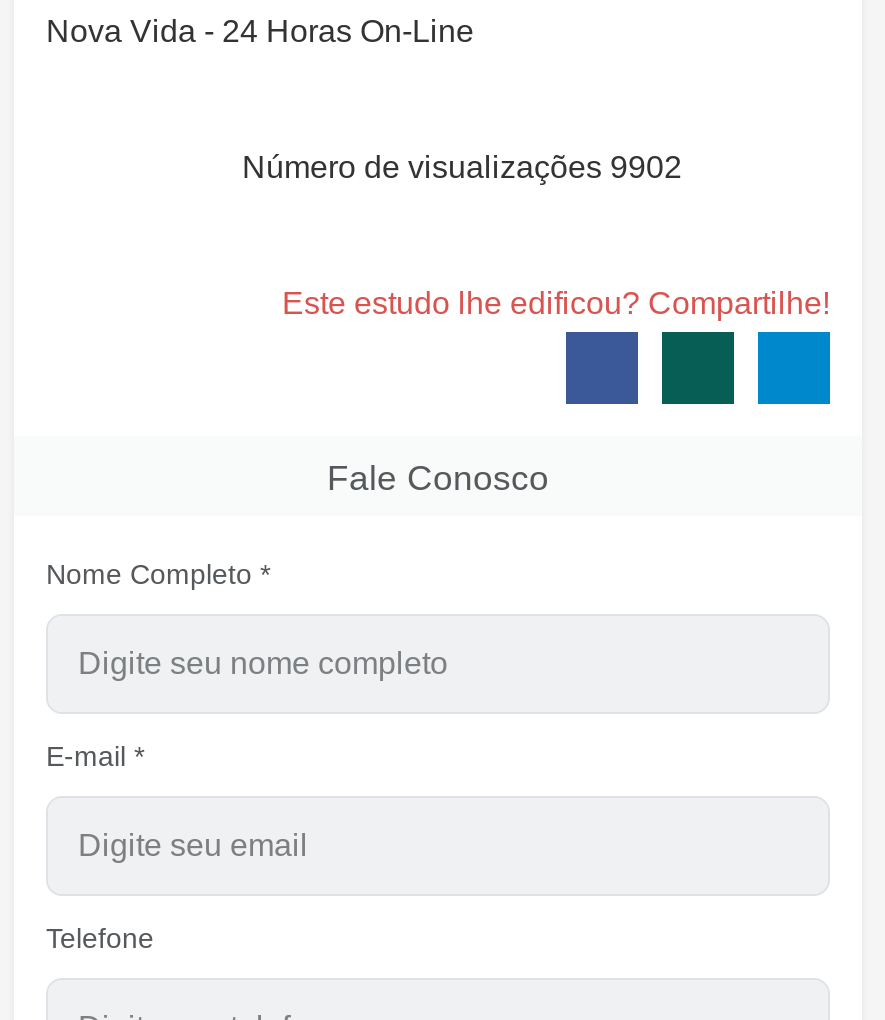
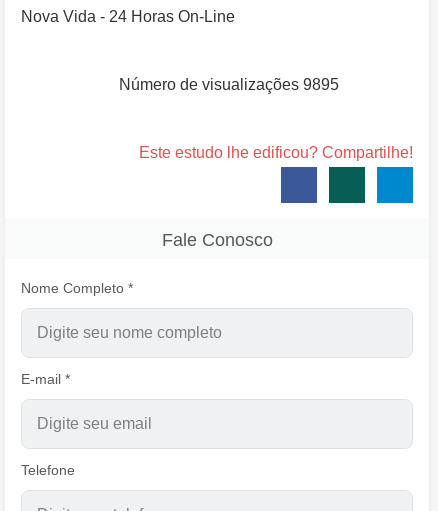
- Número de visualizações 9902
+ Número de visualizações 9895
